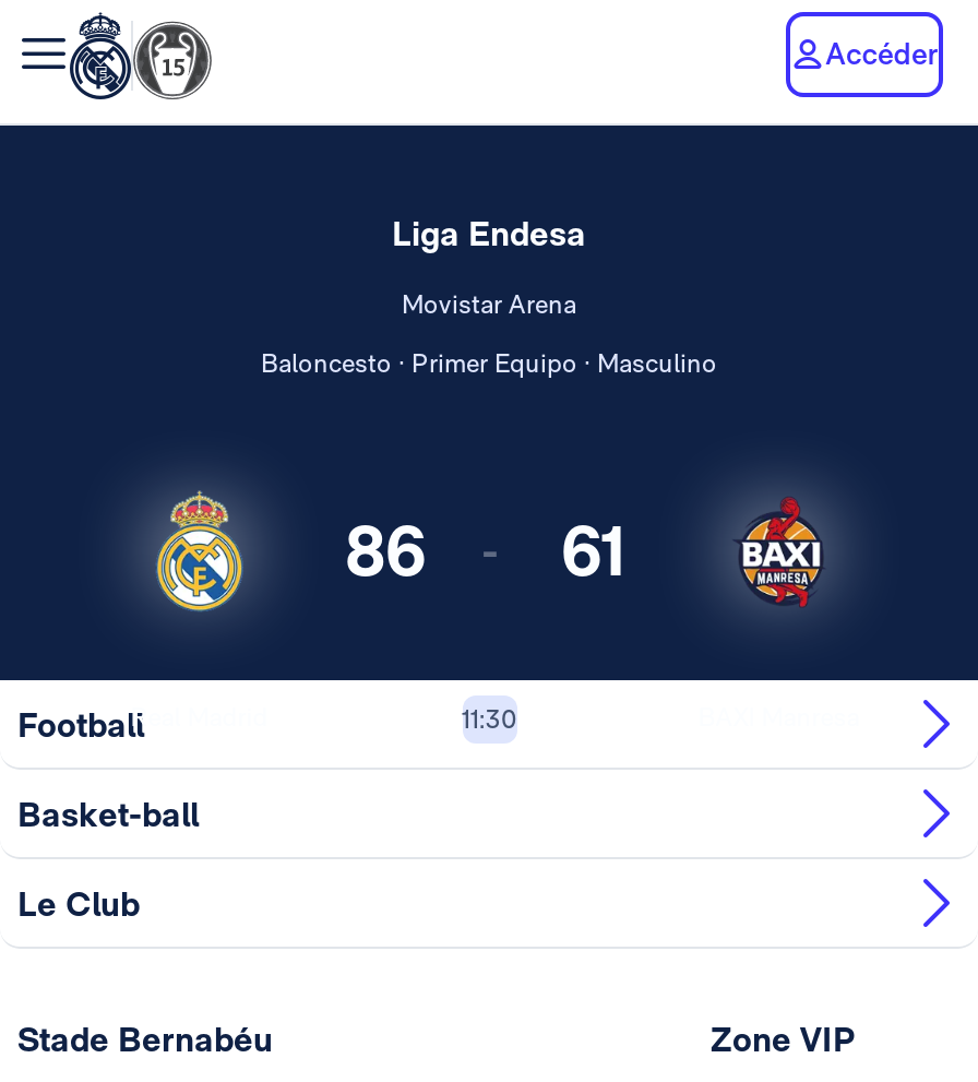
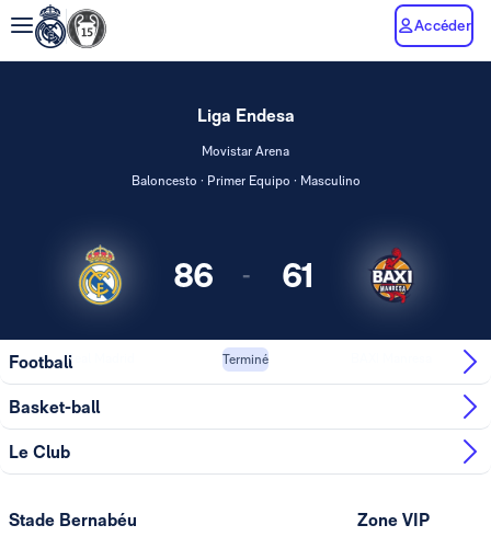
- 11:30
+ Terminé
